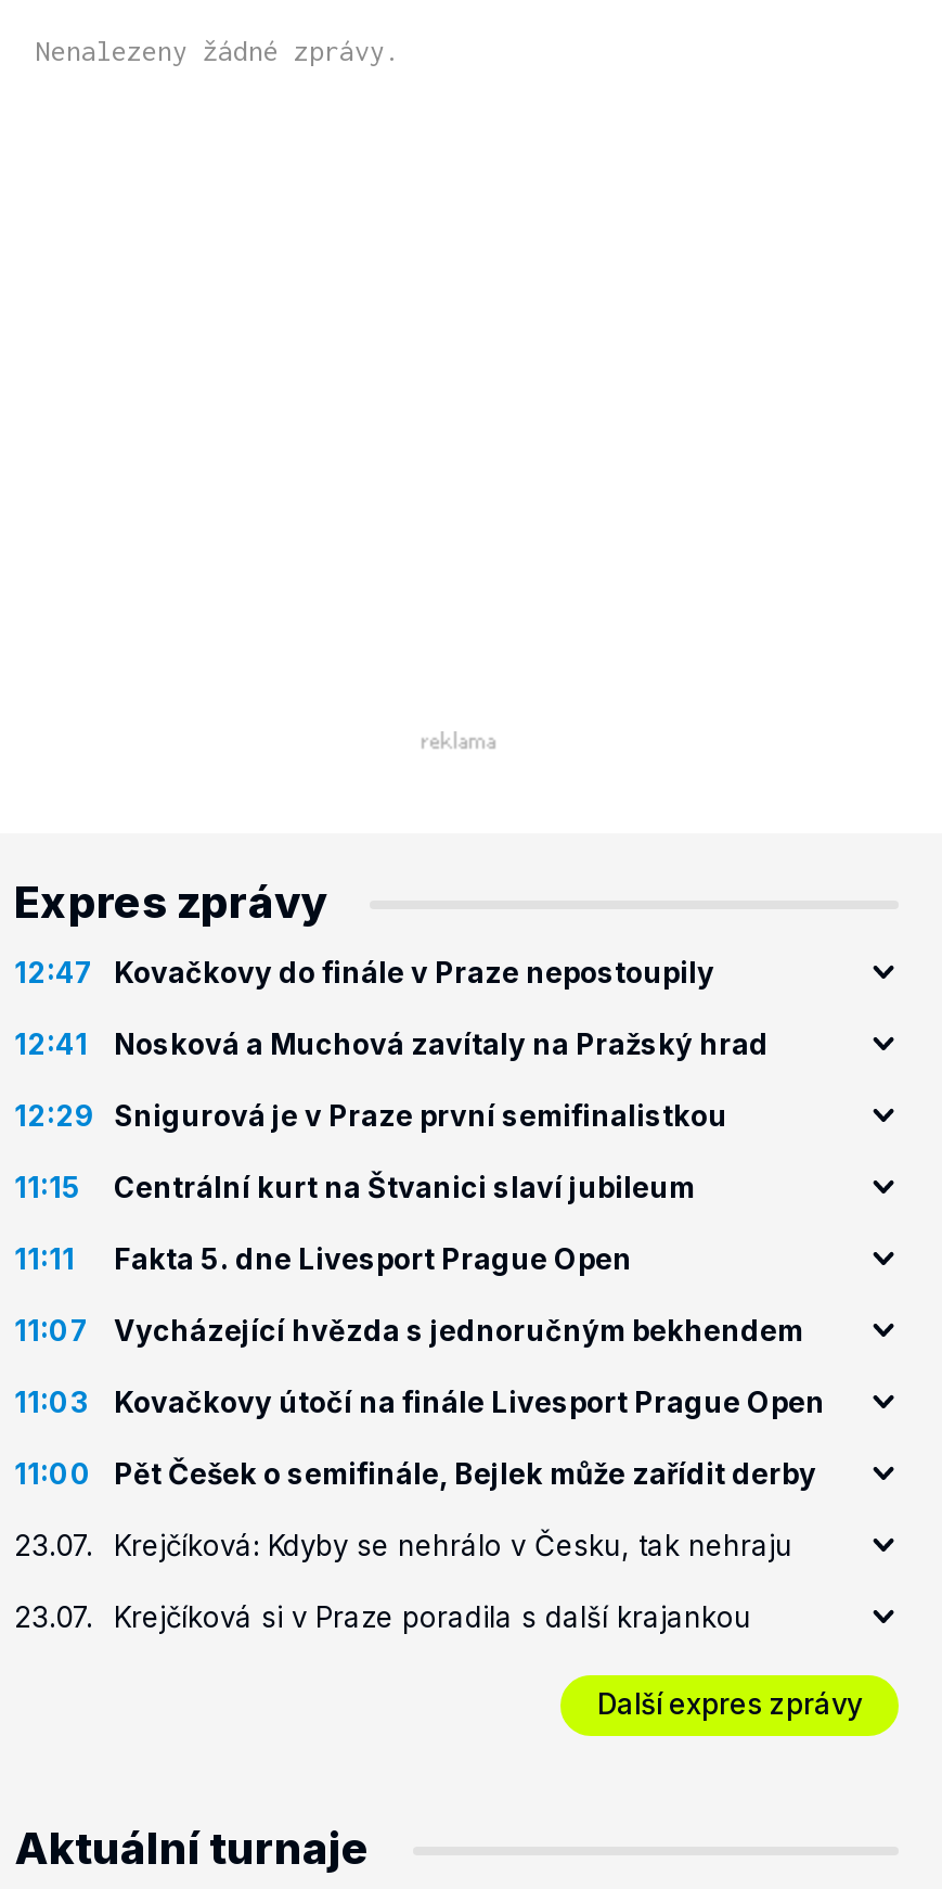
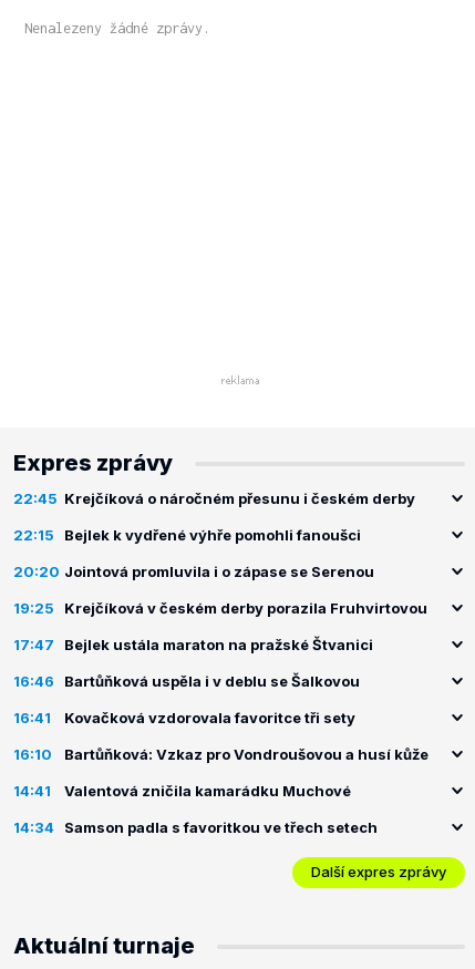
- 12:47 Kovačkovy do finále v Praze nepostoupily
+ 22:45 Krejčíková o náročném přesunu i českém derby

- 12:41
- Nosková a Muchová zavítaly na Pražský hrad
+ 22:15 Bejlek k vydřené výhře pomohli fanoušci

- 12:29 Snigurová je v Praze první semifinalistkou
+ 20:20 Jointová promluvila i o zápase se Serenou

- 11:15
- Centrální kurt na Štvanici slaví jubileum
+ 19:25 Krejčíková v českém derby porazila Fruhvirtovou

- 11:11
- Fakta 5. dne Livesport Prague Open
+ 17:47 Bejlek ustála maraton na pražské Štvanici

- 11:07
- Vycházející hvězda s jednoručným bekhendem
+ 16:46 Bartůňková uspěla i v deblu se Šalkovou

- 11:03
- Kovačkovy útočí na finále Livesport Prague Open
+ 16:41
+ Kovačková vzdorovala favoritce tři sety

- 11:00
- Pět Češek o semifinále, Bejlek může zařídit derby
+ 16:10
+ Bartůňková: Vzkaz pro Vondroušovou a husí kůže

- 23.07.
- Krejčíková: Kdyby se nehrálo v Česku, tak nehraju
+ 14:41
+ Valentová zničila kamarádku Muchové

- 23.07.
- Krejčíková si v Praze poradila s další krajankou
+ 14:34 Samson padla s favoritkou ve třech setech
